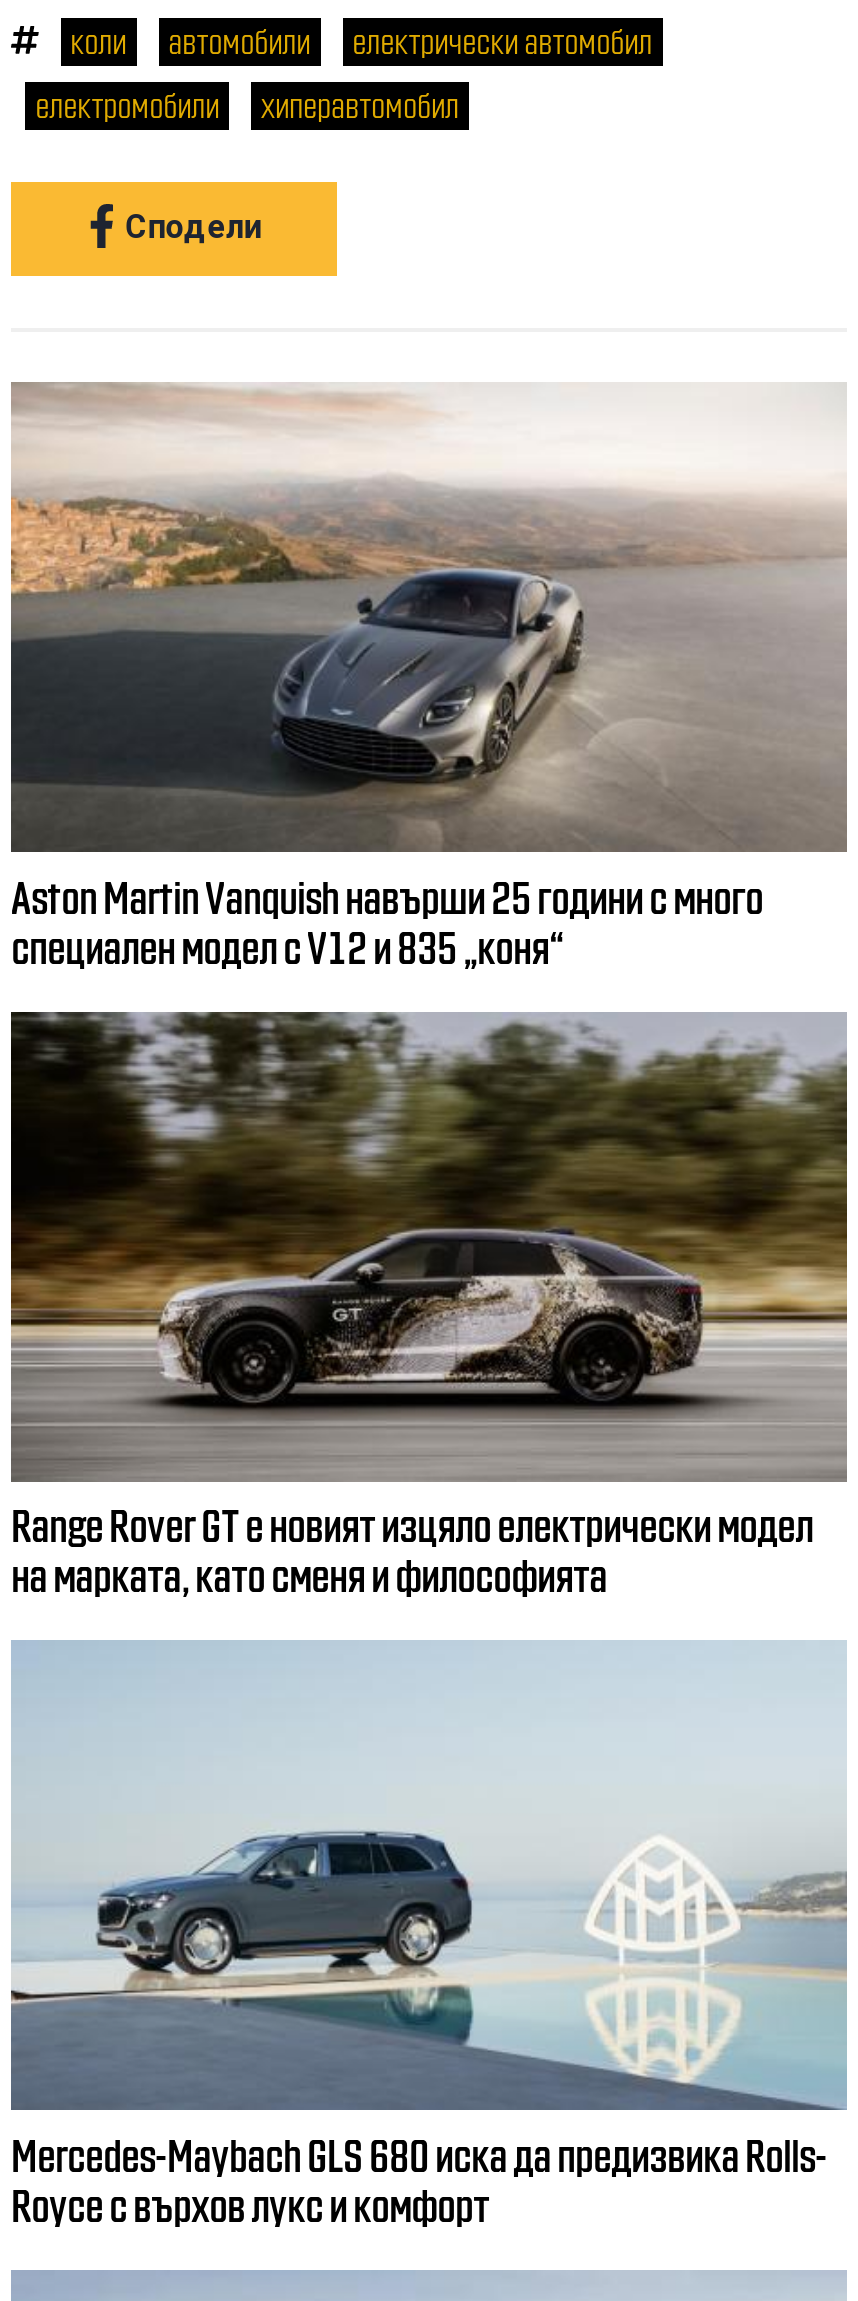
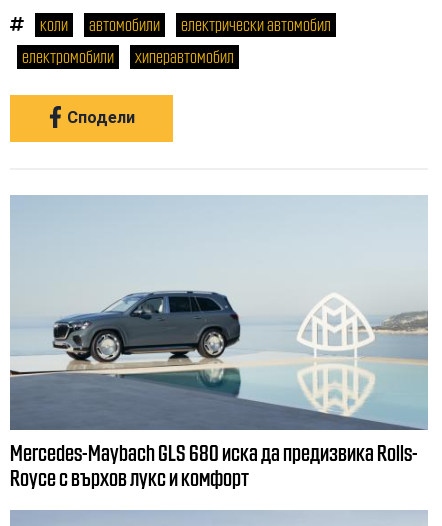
- [image]
- Aston Martin Vanquish навърши 25 години с много
- специален модел с V12 и 835 „коня“

- [image]
- Range Rover GT е новият изцяло електрически модел
- на марката, като сменя и философията
